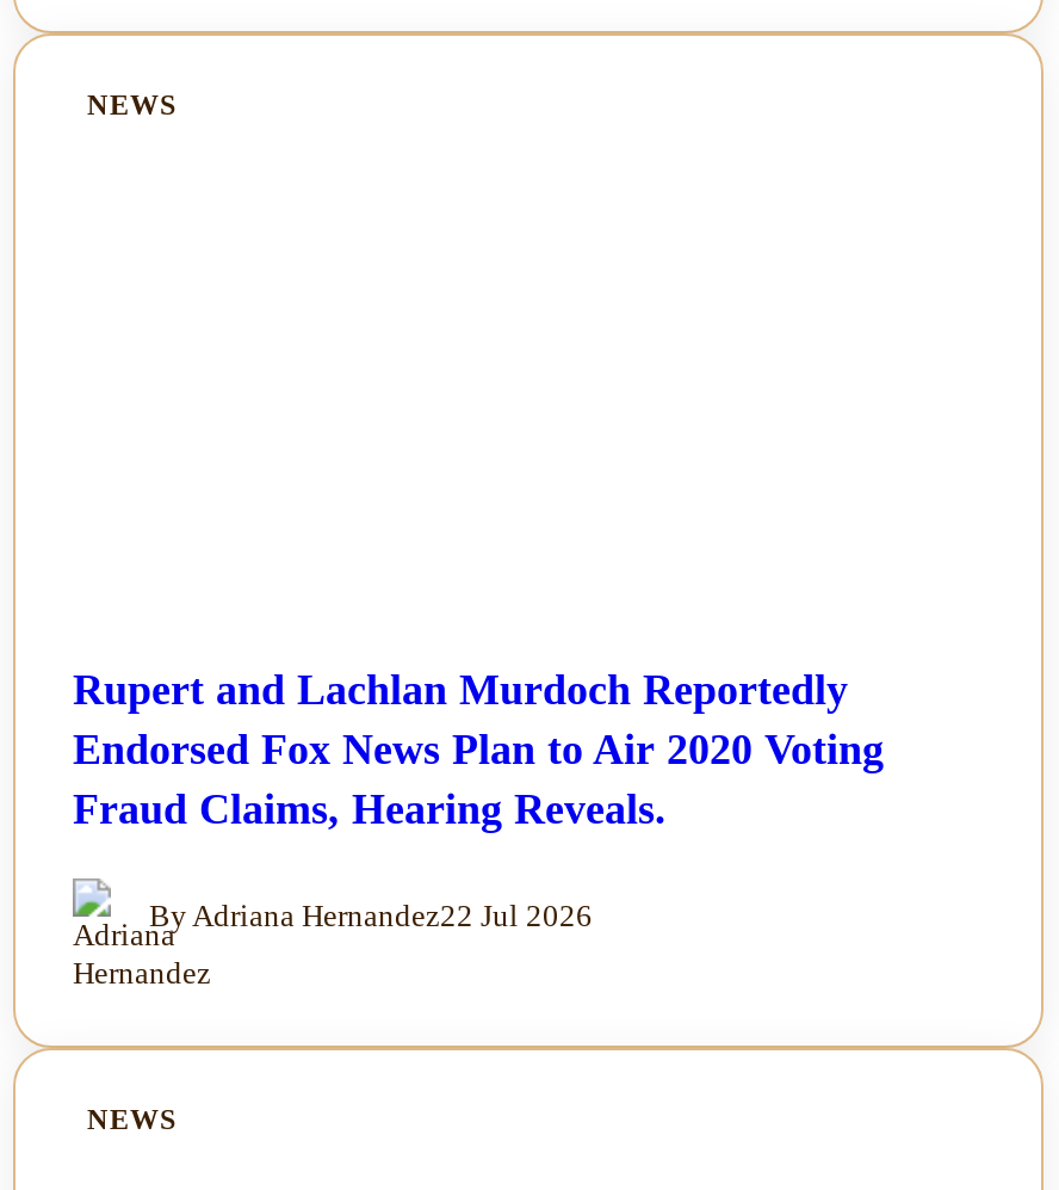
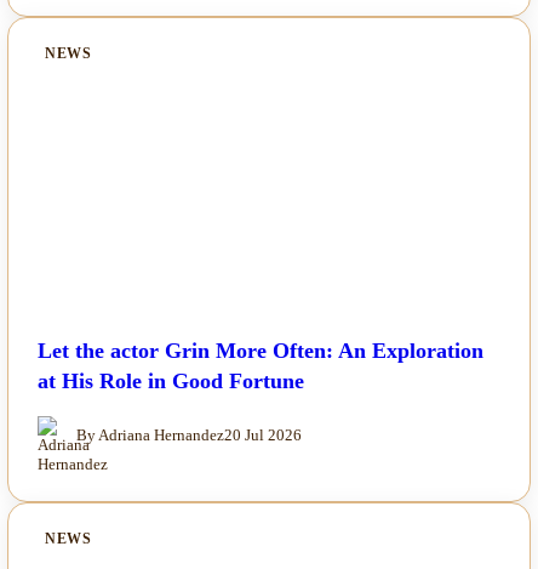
- Rupert and Lachlan Murdoch Reportedly
- Endorsed Fox News Plan to Air 2020 Voting
- Fraud Claims, Hearing Reveals.
+ Let the actor Grin More Often: An Exploration
+ at His Role in Good Fortune

- By Adriana Hernandez22 Jul 2026
+ By Adriana Hernandez20 Jul 2026
